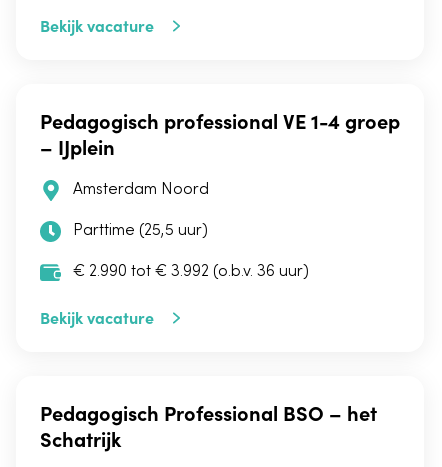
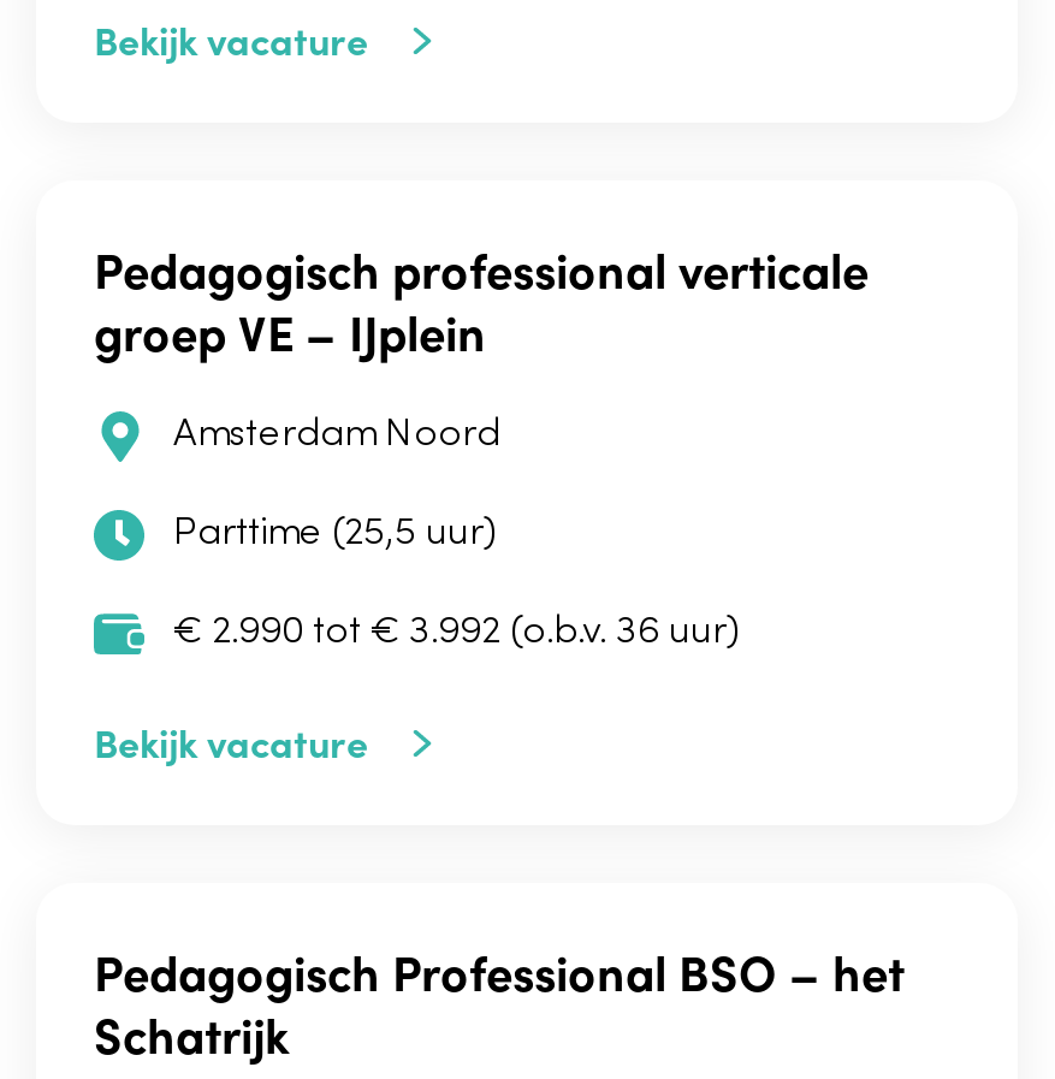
- Pedagogisch professional VE 1-4 groep
- – IJplein
+ Pedagogisch professional verticale
+ groep VE – IJplein
